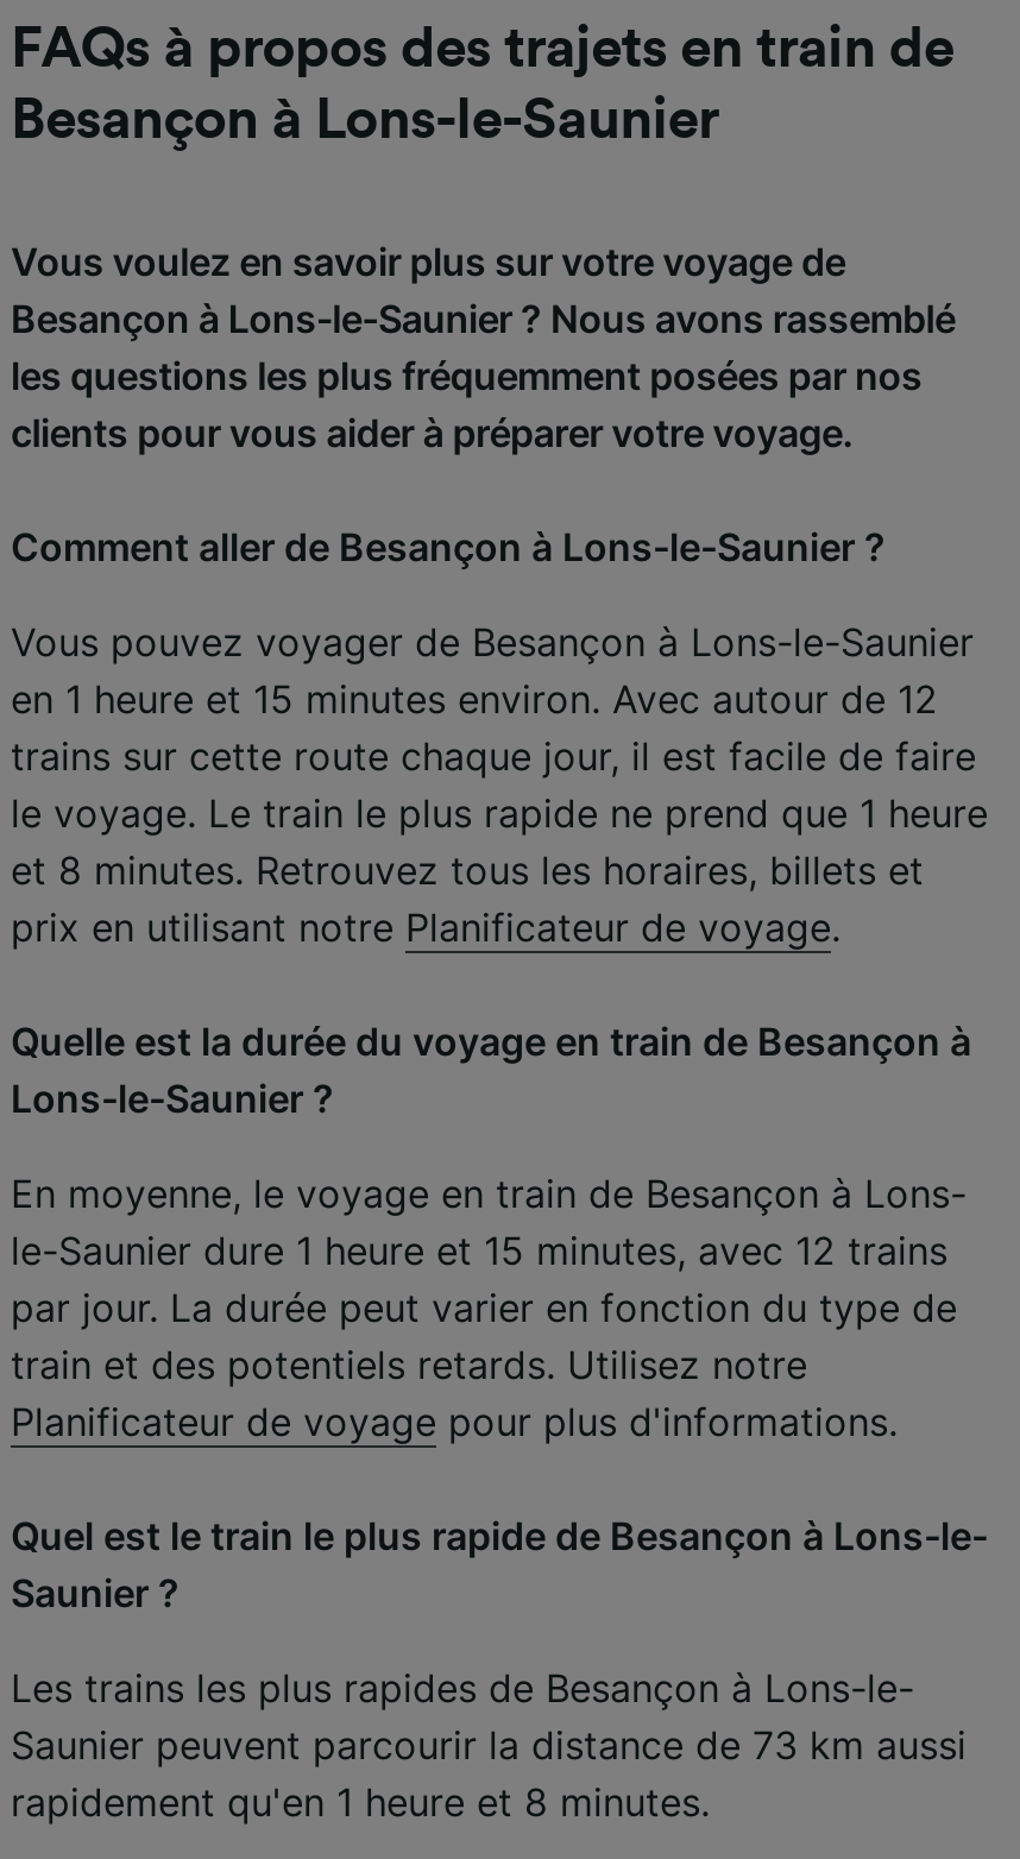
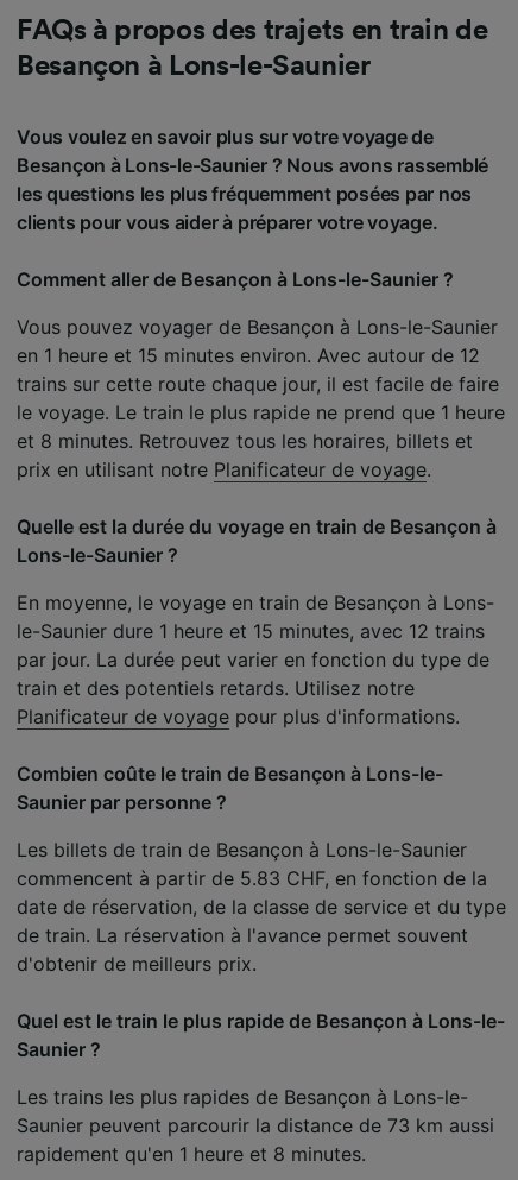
+ Combien coûte le train de Besançon à Lons-le-
+ Saunier par personne ?
+ Les billets de train de Besançon à Lons-le-Saunier
+ commencent à partir de 5.83 CHF, en fonction de la
+ date de réservation, de la classe de service et du type
+ de train. La réservation à l'avance permet souvent
+ d'obtenir de meilleurs prix.
